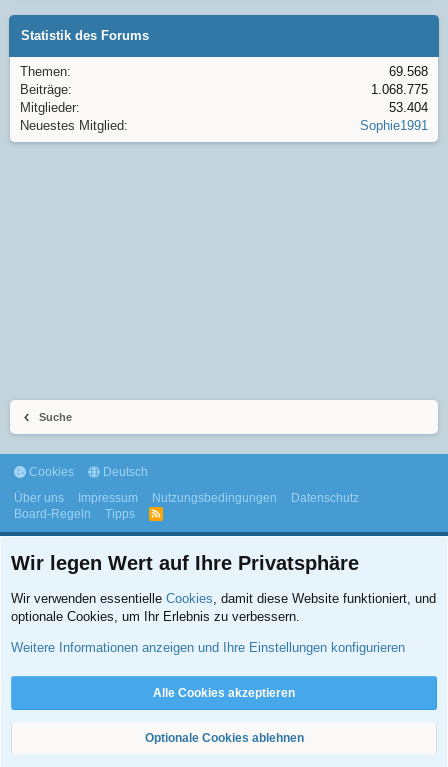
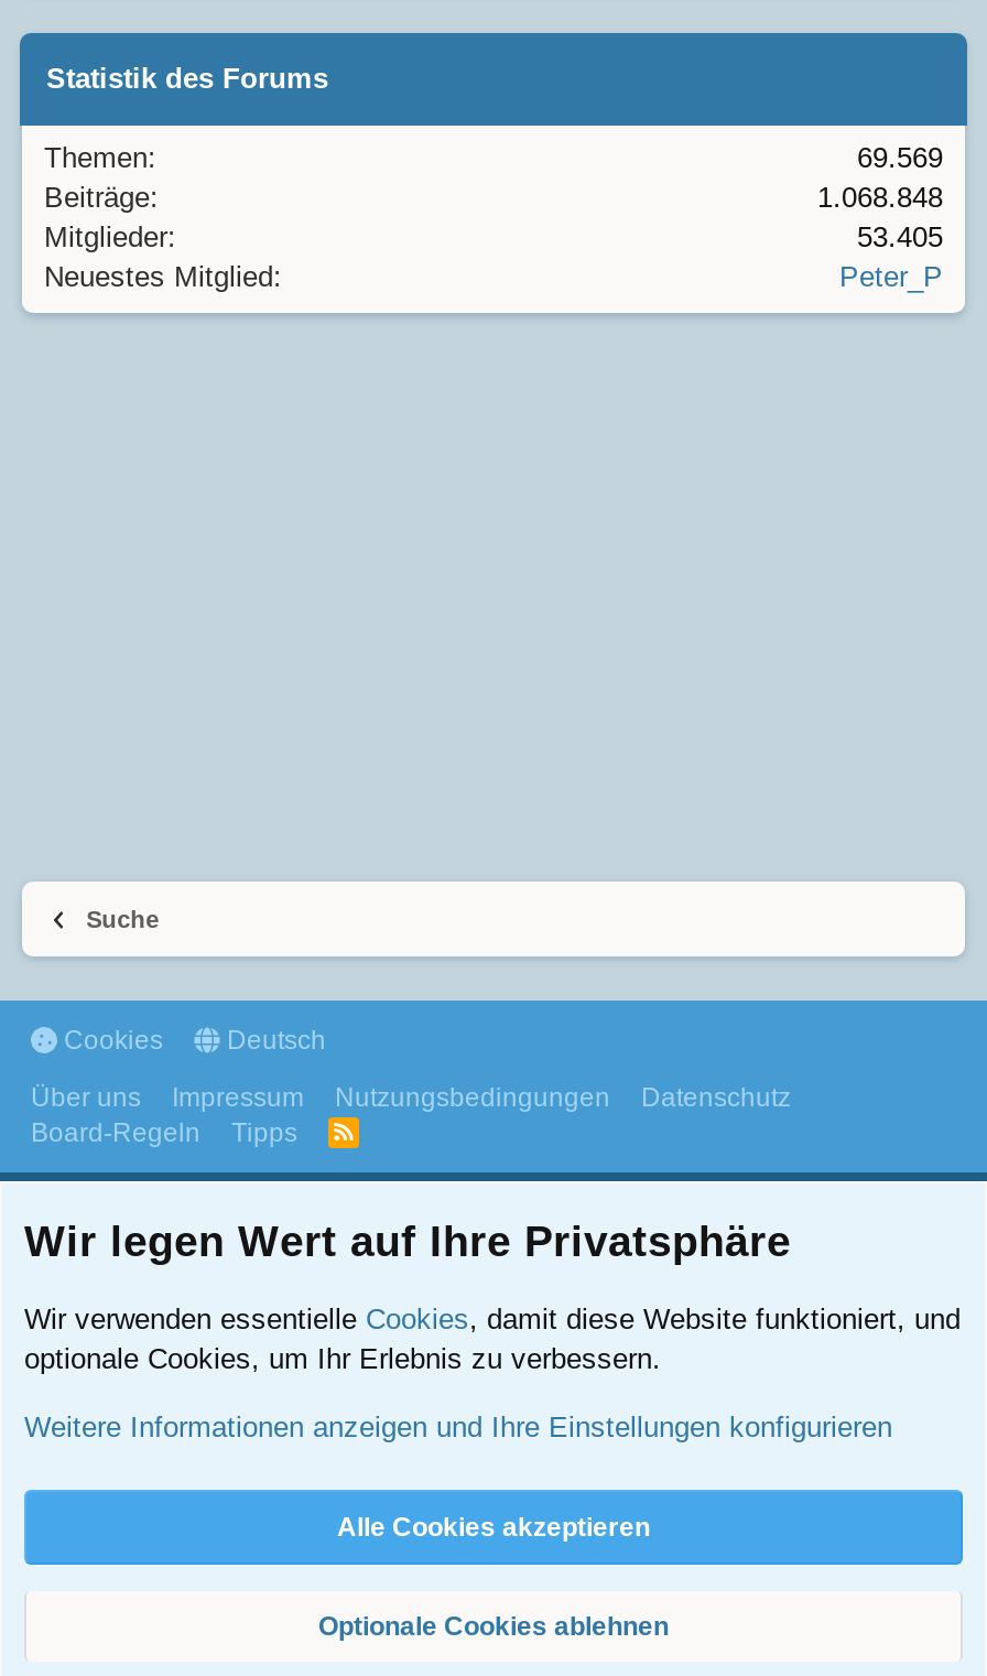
- 69.568
+ 69.569

- 1.068.775
+ 1.068.848

- 53.404
+ 53.405

- Sophie1991
+ Peter_P
